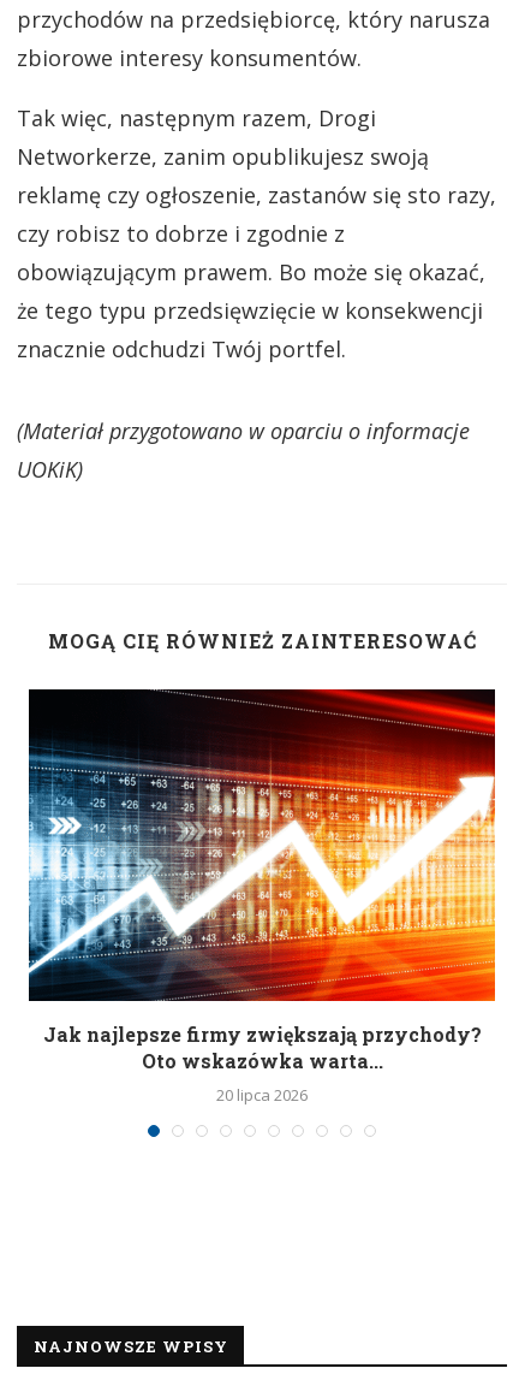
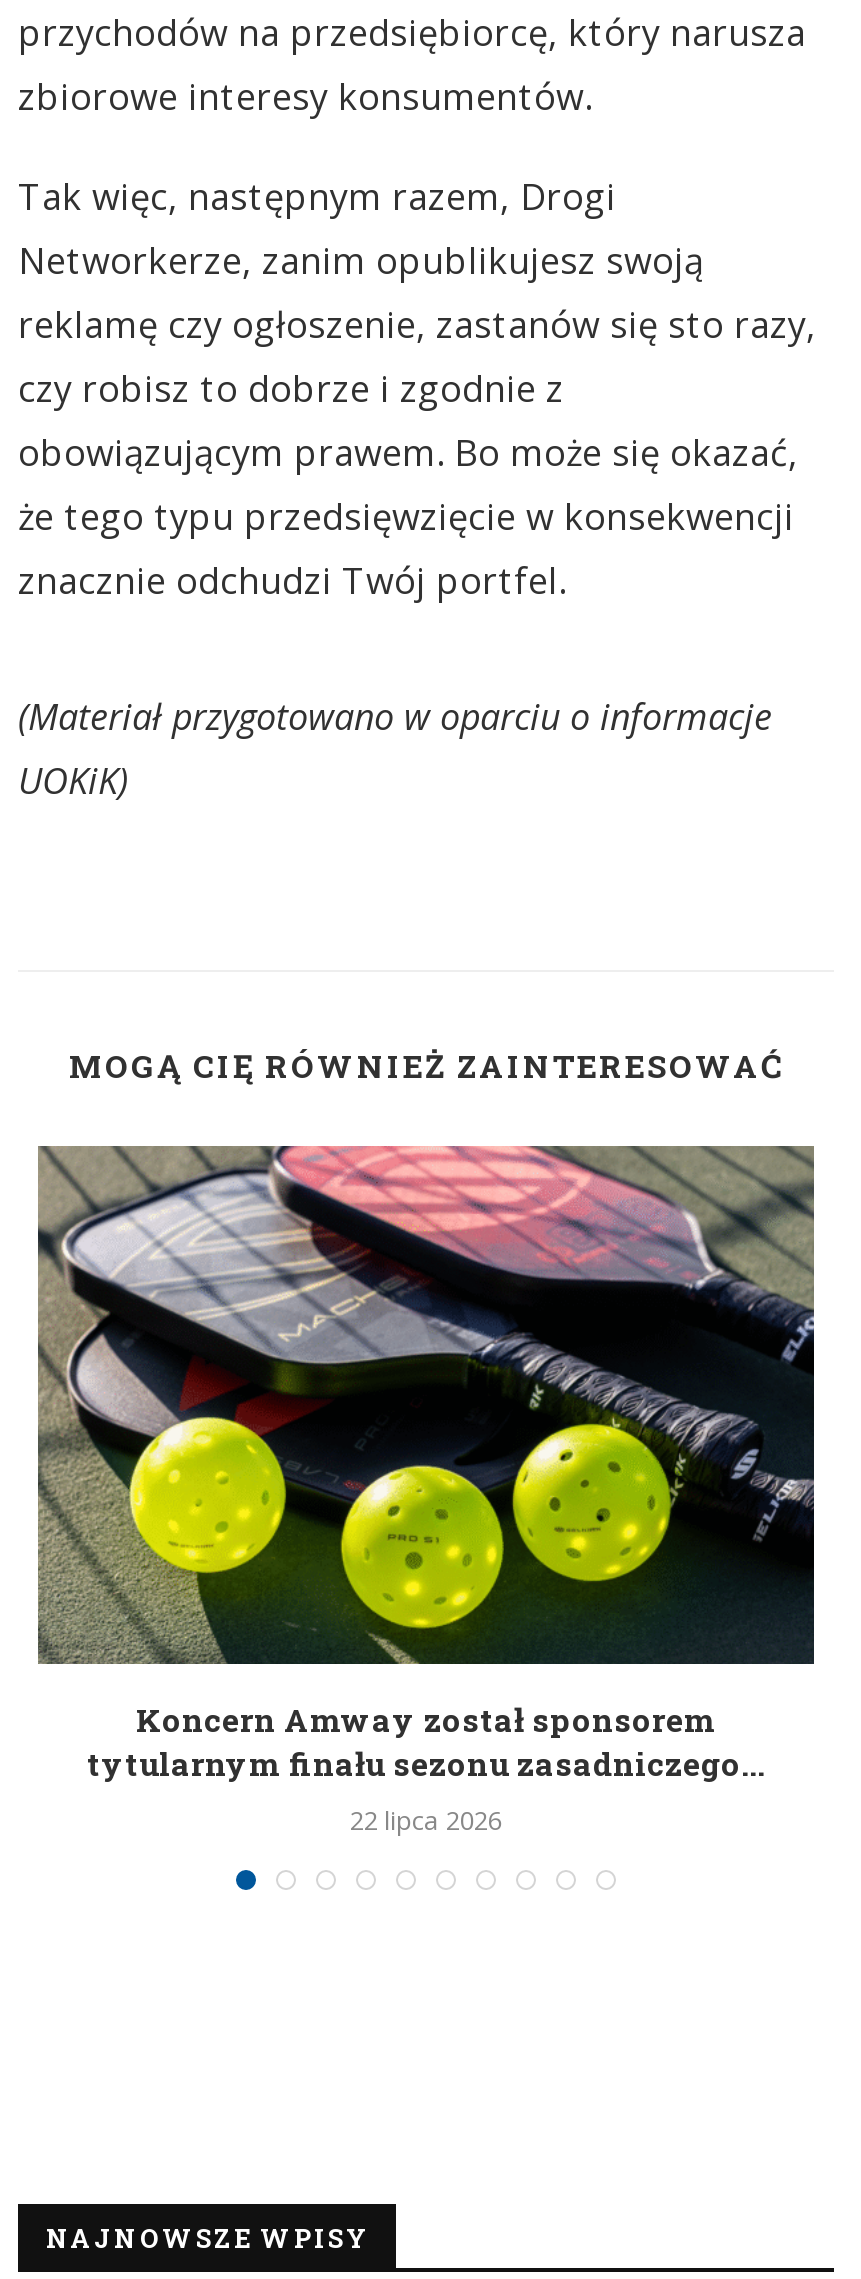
- [image]
- Jak najlepsze firmy zwiększają przychody?
- Oto wskazówka warta...
- 20 lipca 2026
+ [image]
+ Koncern Amway został sponsorem
+ tytularnym finału sezonu zasadniczego...
+ 22 lipca 2026
